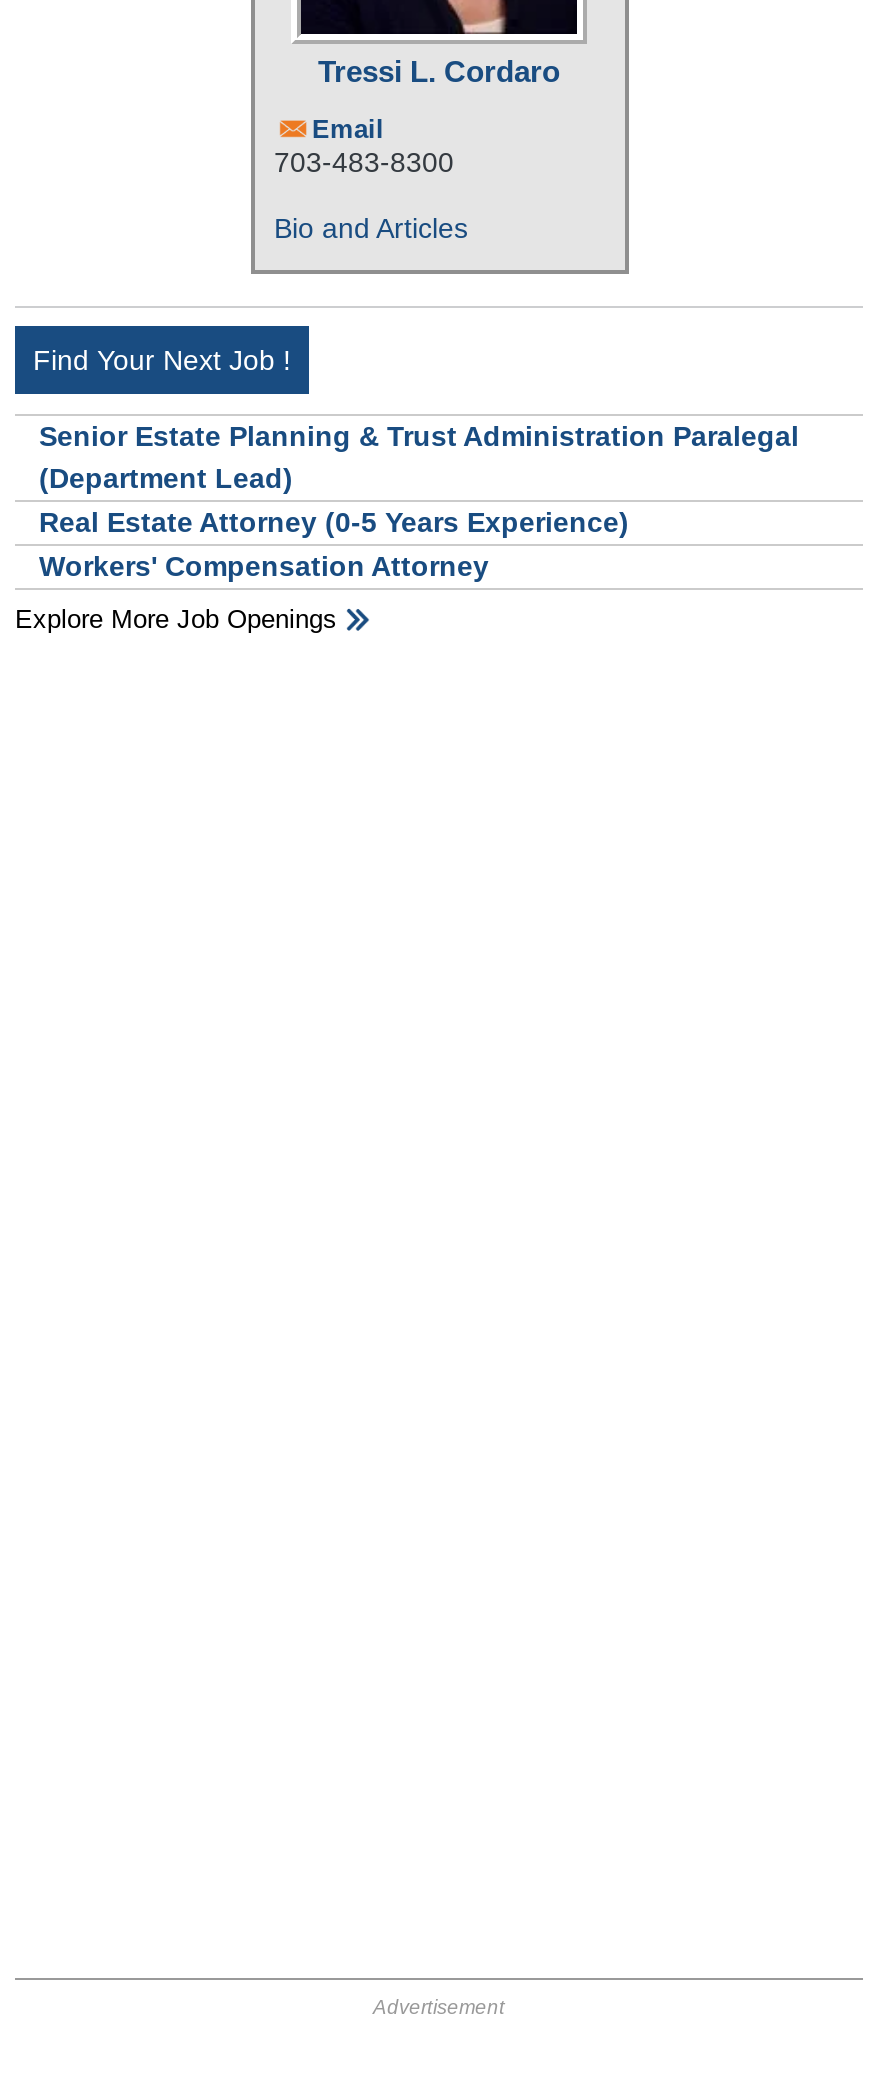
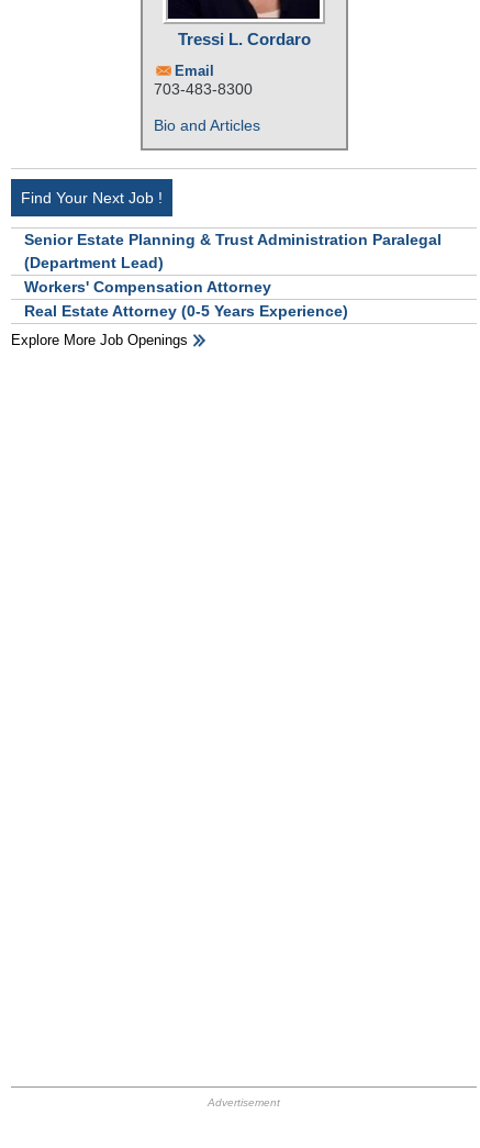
moved down: Real Estate Attorney (0-5 Years Experience)

moved up: Workers' Compensation Attorney
